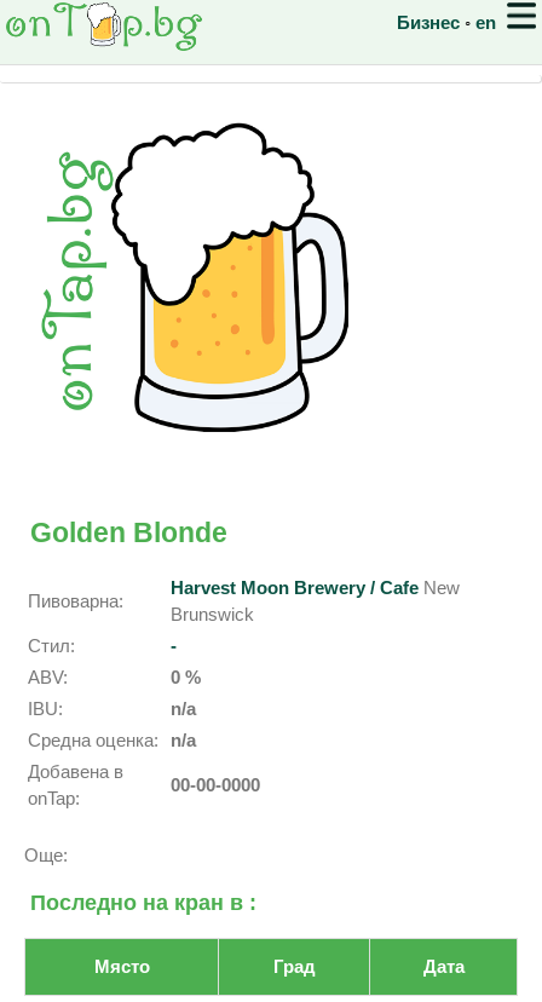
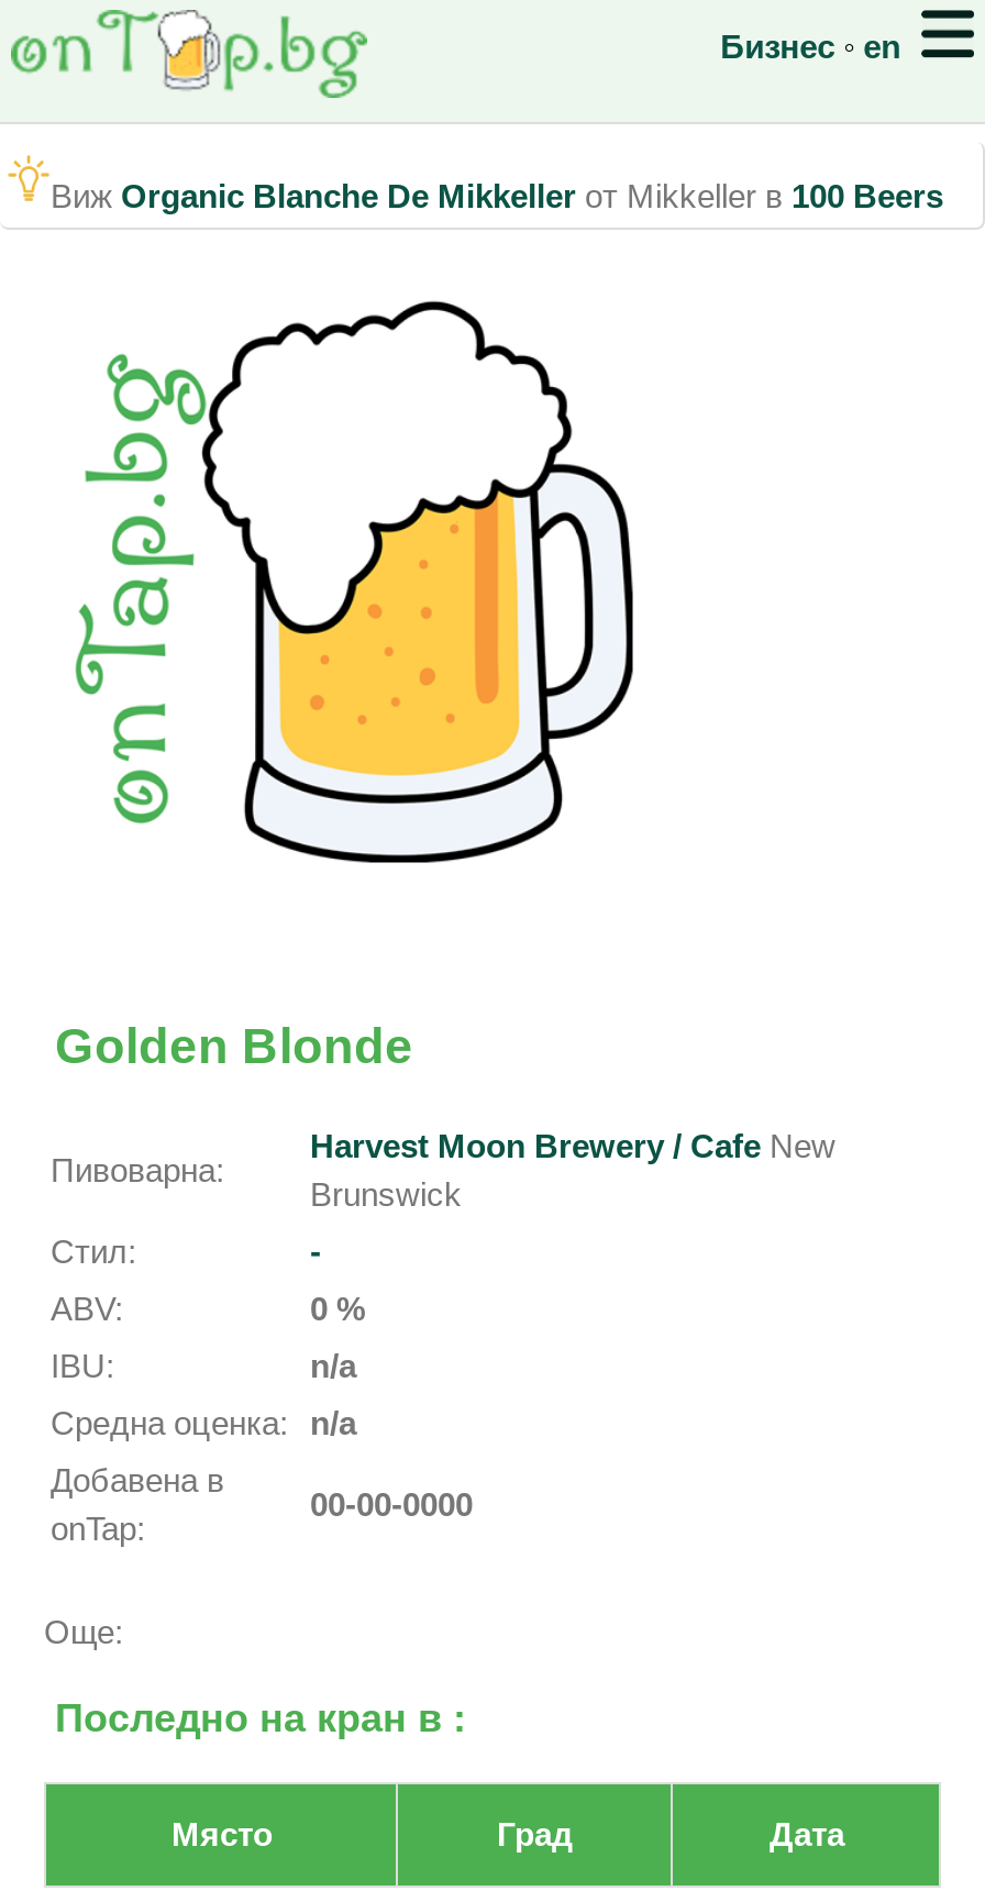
+ Виж Organic Blanche De Mikkeller от Mikkeller в 100 Beers
